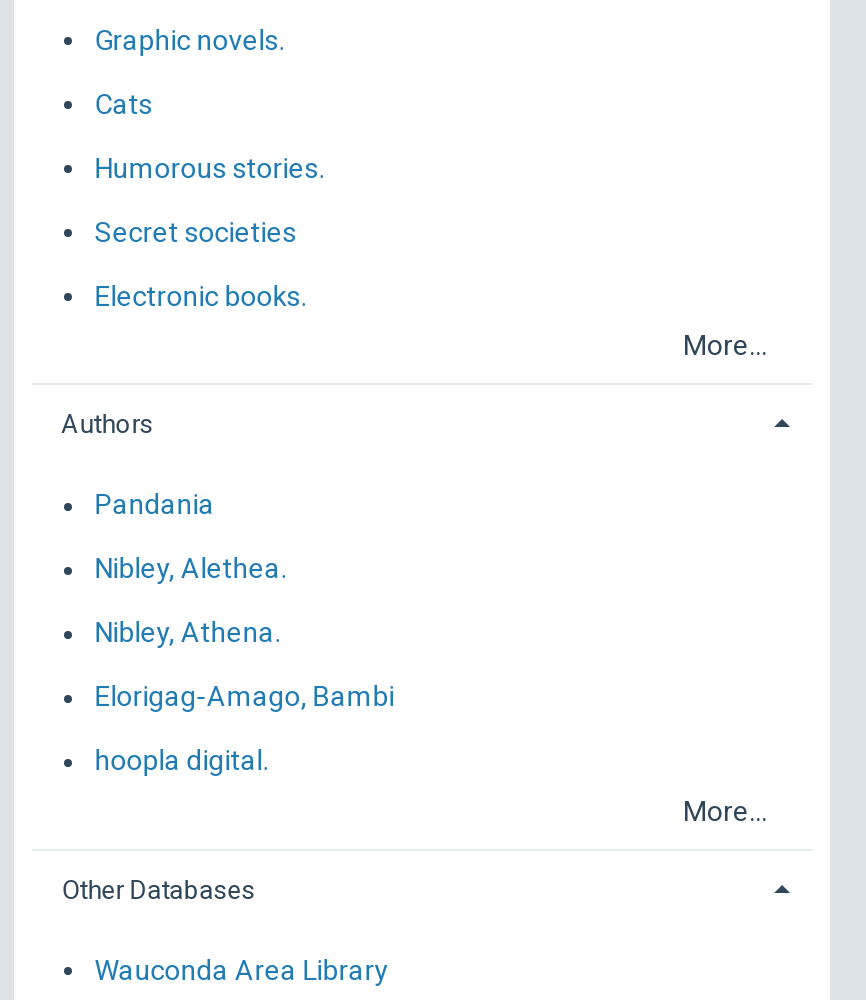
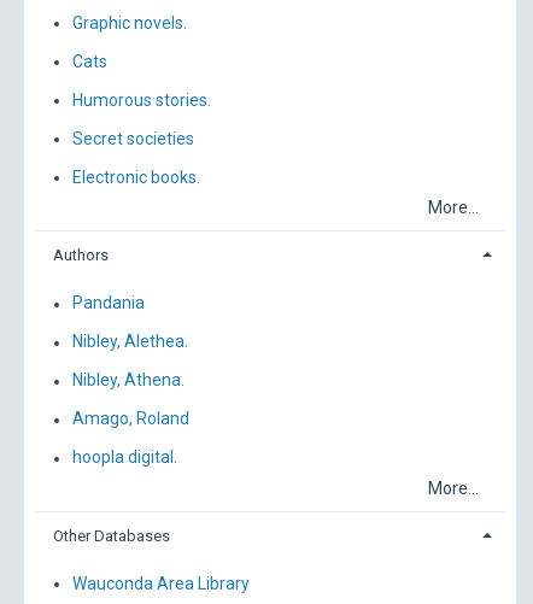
- Elorigag-Amago, Bambi
+ Amago, Roland
